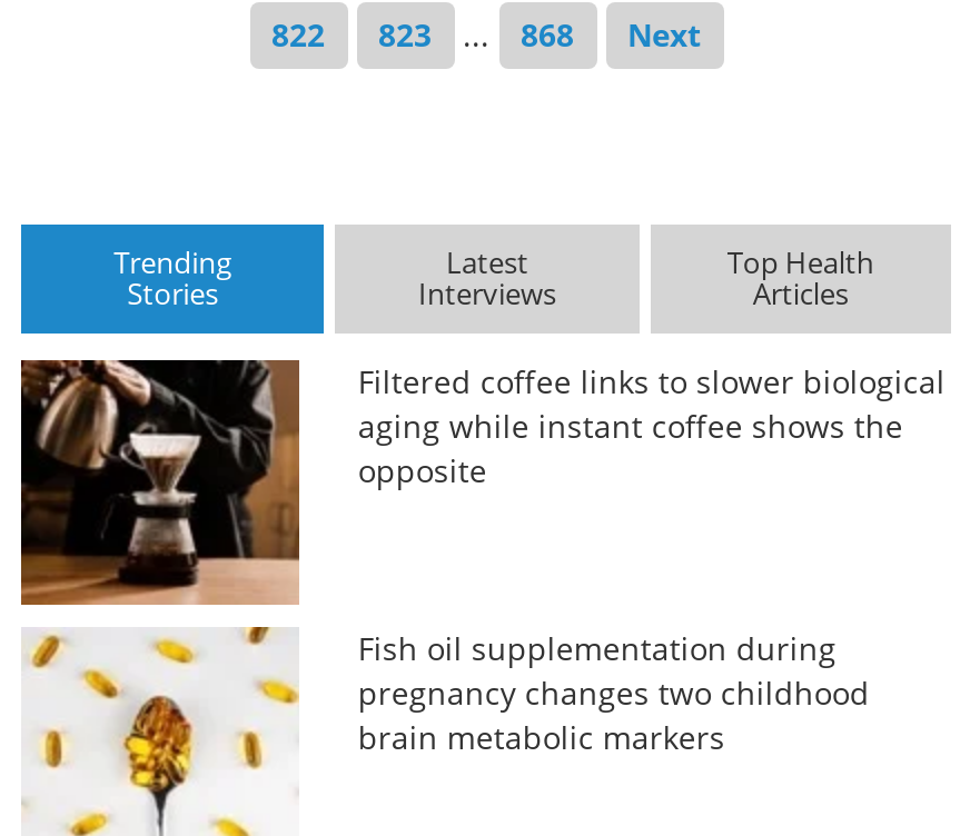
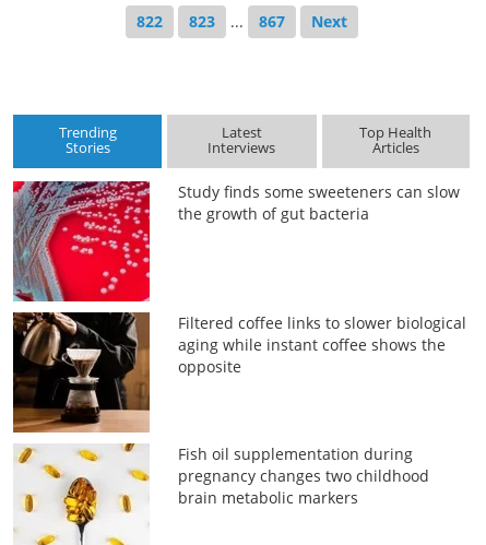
- 868
+ 867

+ [image]
+ Study finds some sweeteners can slow
+ the growth of gut bacteria
